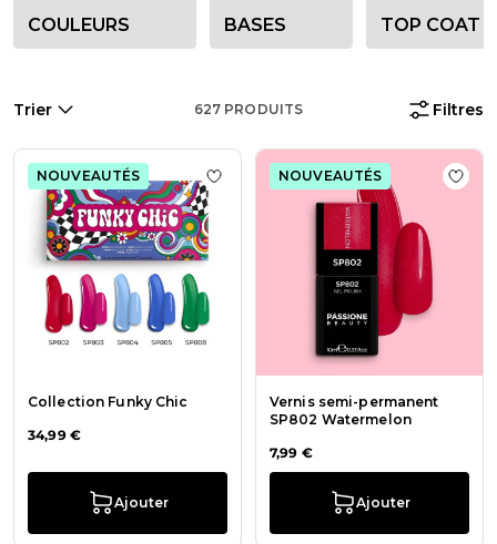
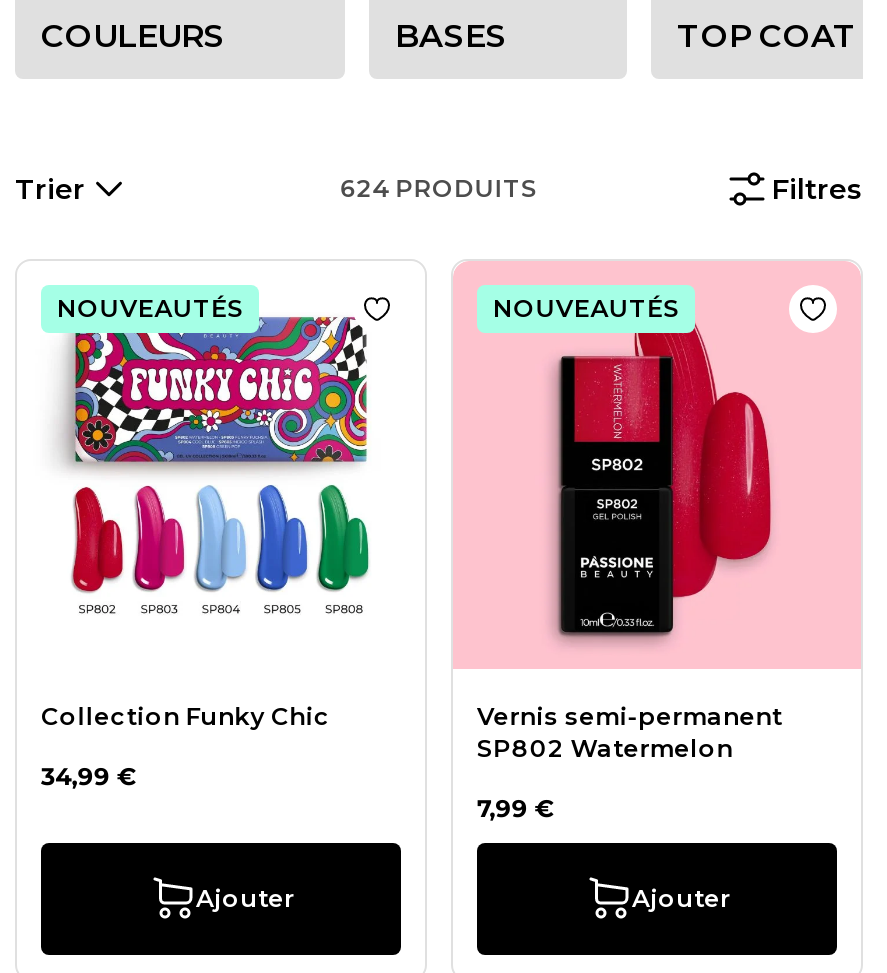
- 627 PRODUITS
+ 624 PRODUITS
